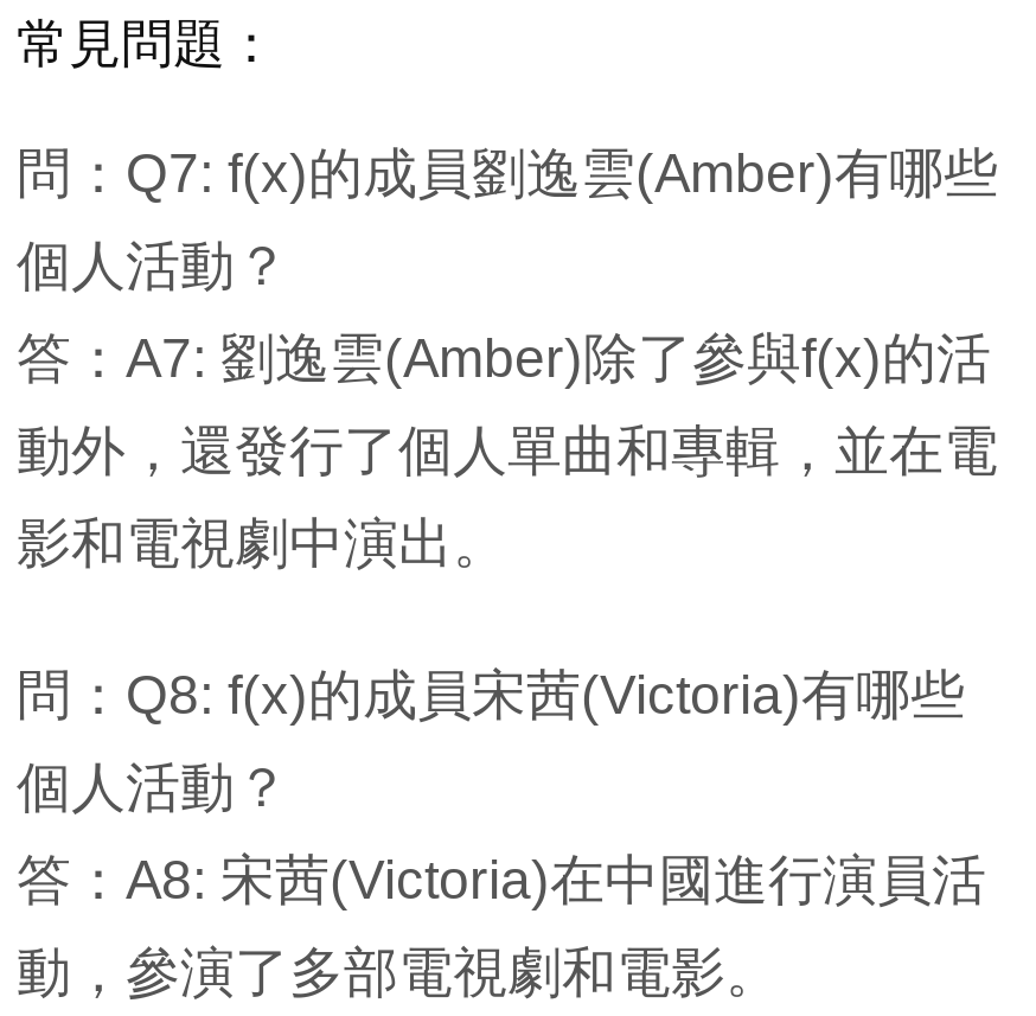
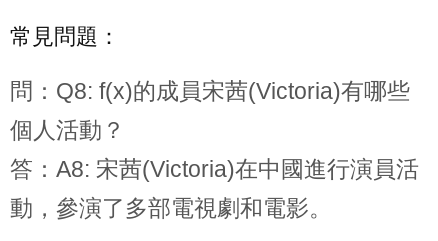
- 問：Q7: f(x)的成員劉逸雲(Amber)有哪些
- 個人活動？
- 答：A7: 劉逸雲(Amber)除了參與f(x)的活
- 動外，還發行了個人單曲和專輯，並在電
- 影和電視劇中演出。
